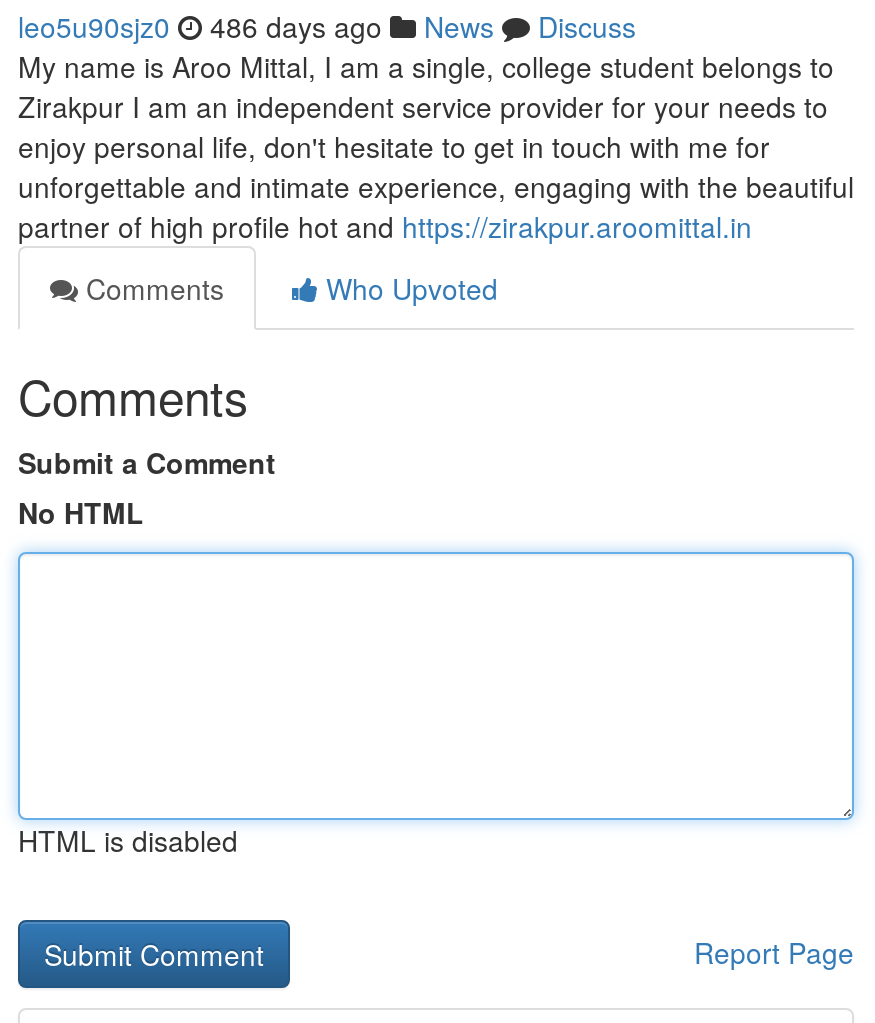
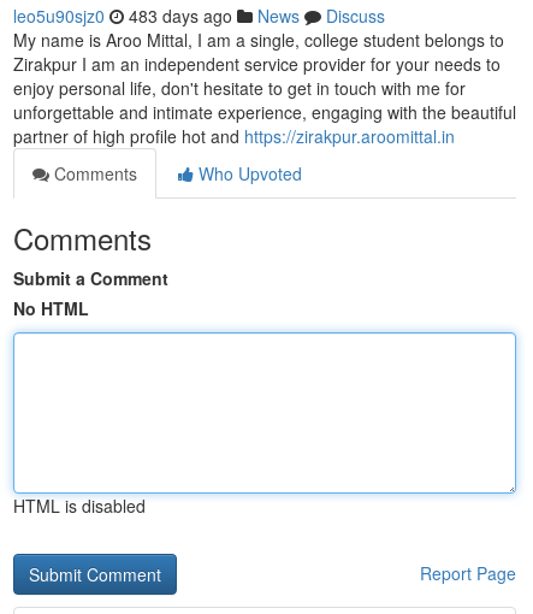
- leo5u90sjz0 486 days ago News Discuss
+ leo5u90sjz0 483 days ago News Discuss
